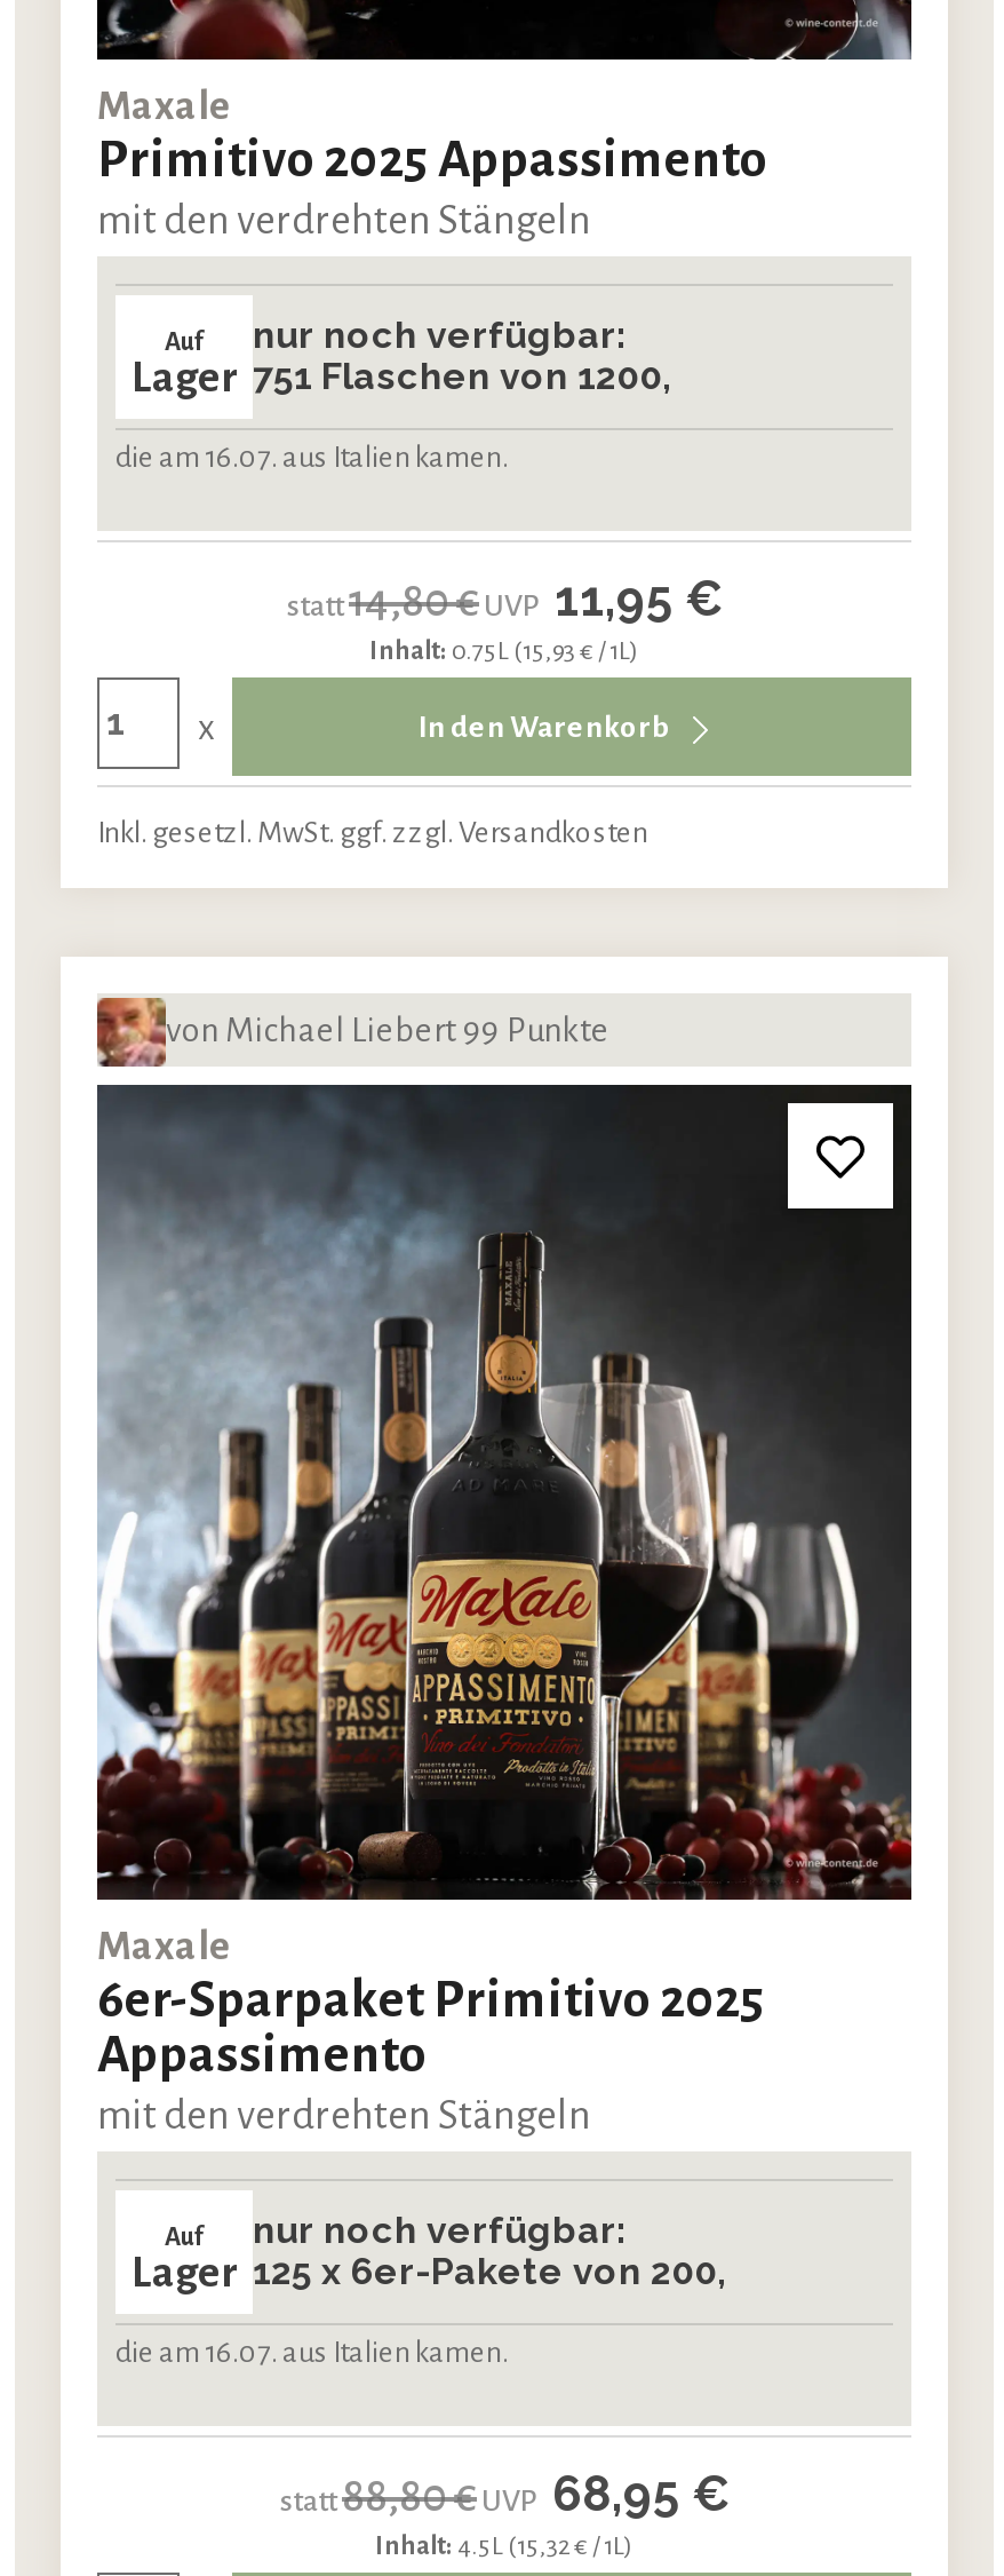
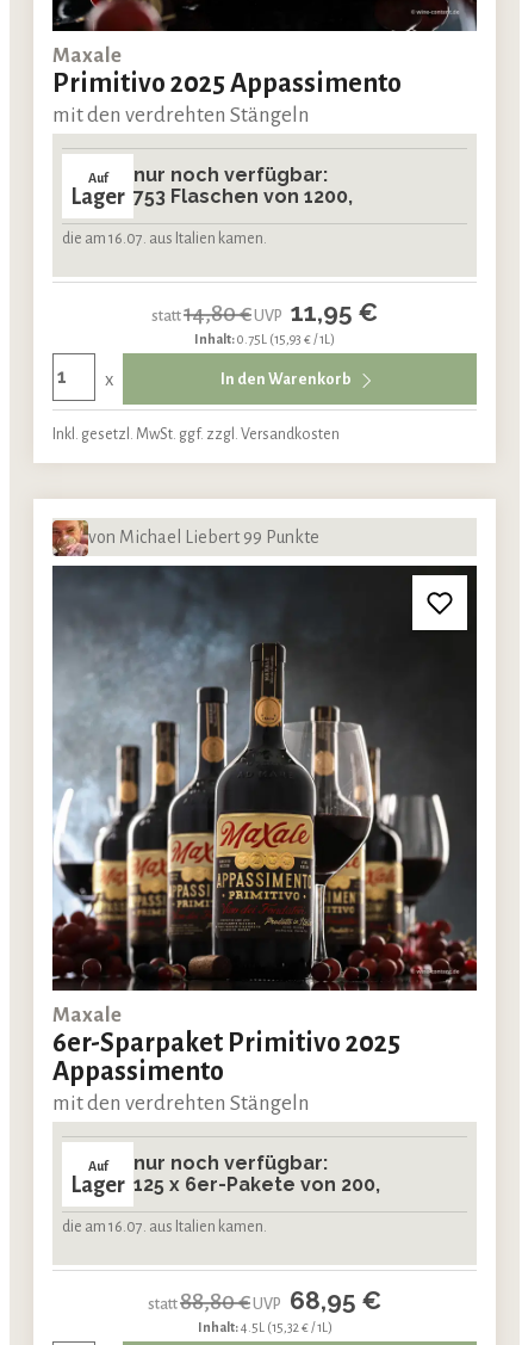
- Lager 751 Flaschen von 1200,
+ Lager 753 Flaschen von 1200,
